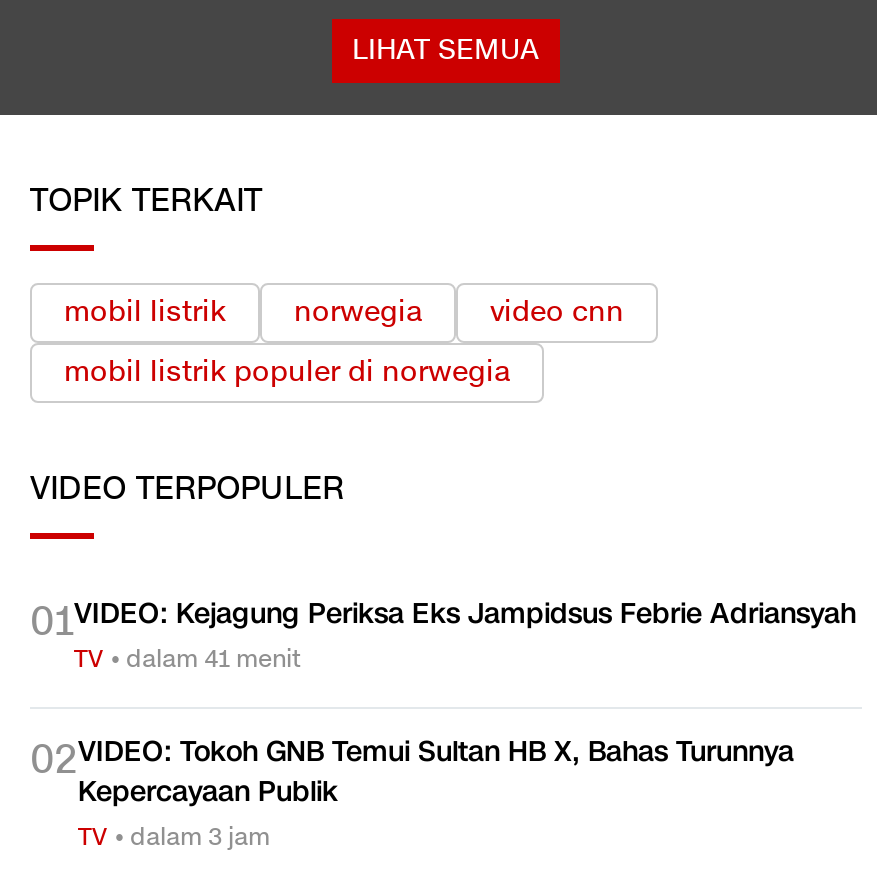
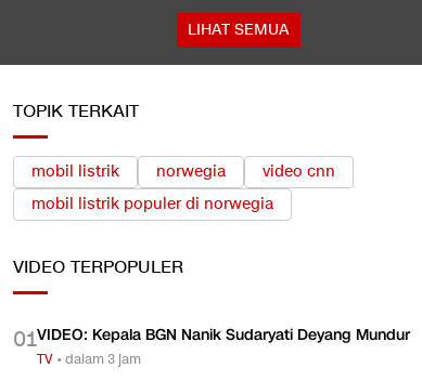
- 01VIDEO: Kejagung Periksa Eks Jampidsus Febrie Adriansyah
- TV • dalam 41 menit
- 02VIDEO: Tokoh GNB Temui Sultan HB X, Bahas Turunnya
- Kepercayaan Publik
+ 01VIDEO: Kepala BGN Nanik Sudaryati Deyang Mundur
